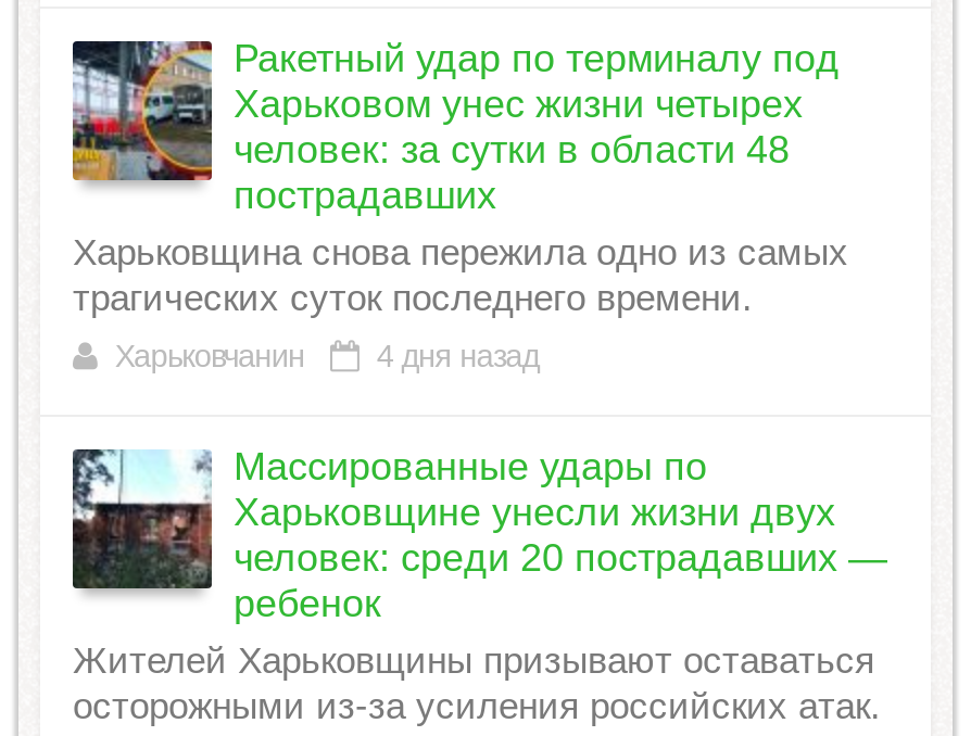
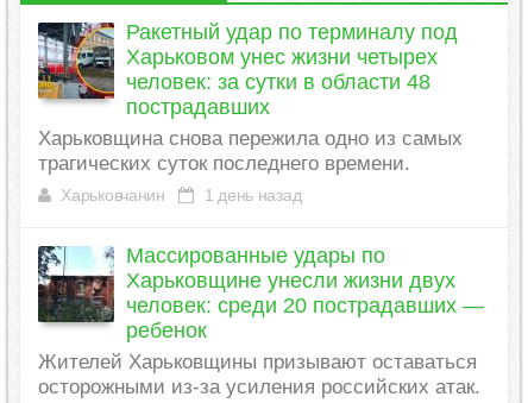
- Харьковчанин 4 дня назад
+ Харьковчанин 1 день назад
